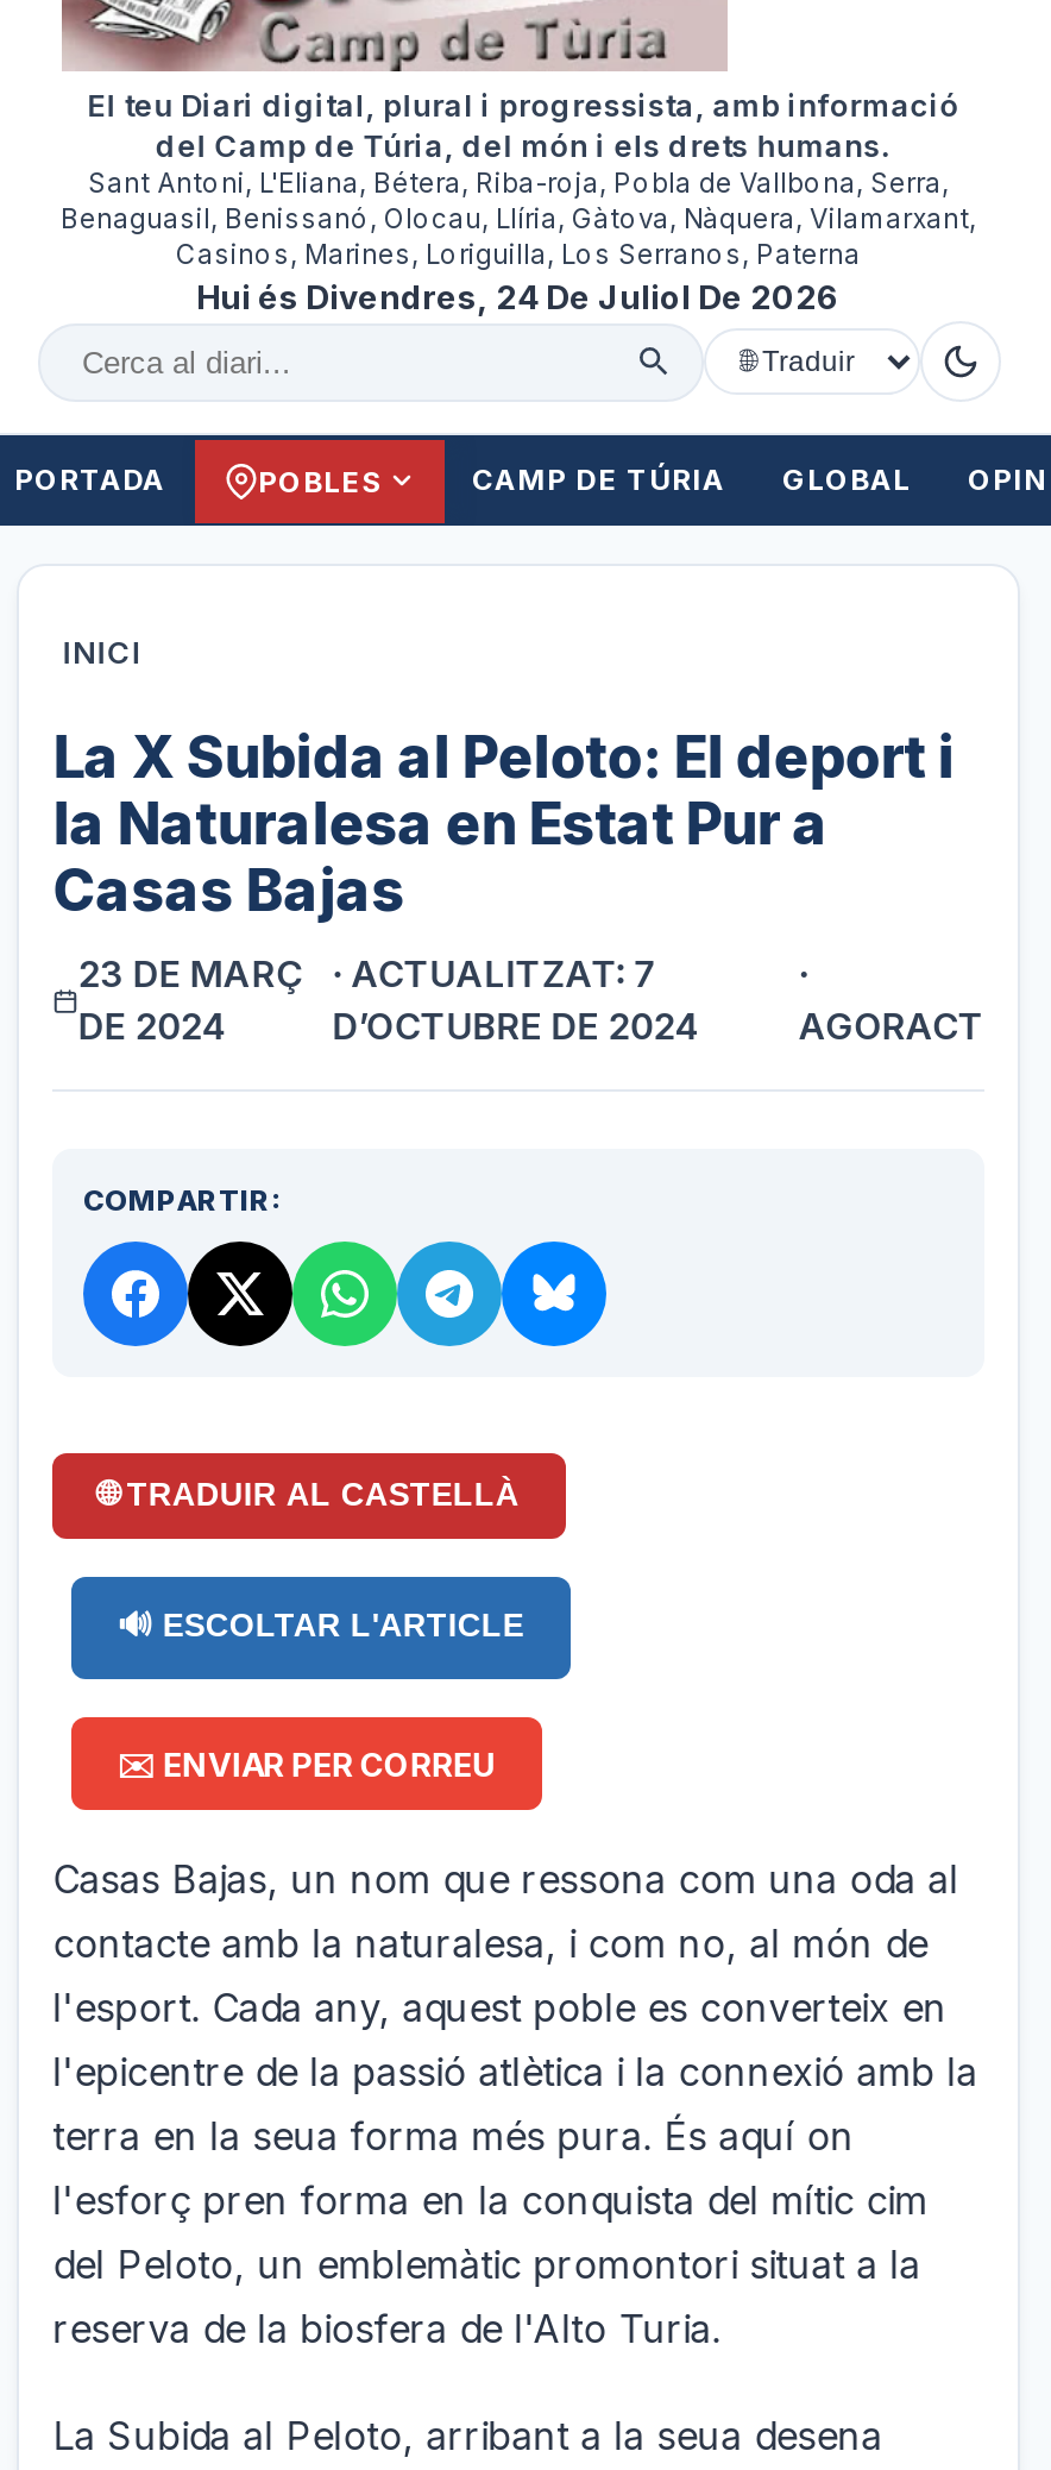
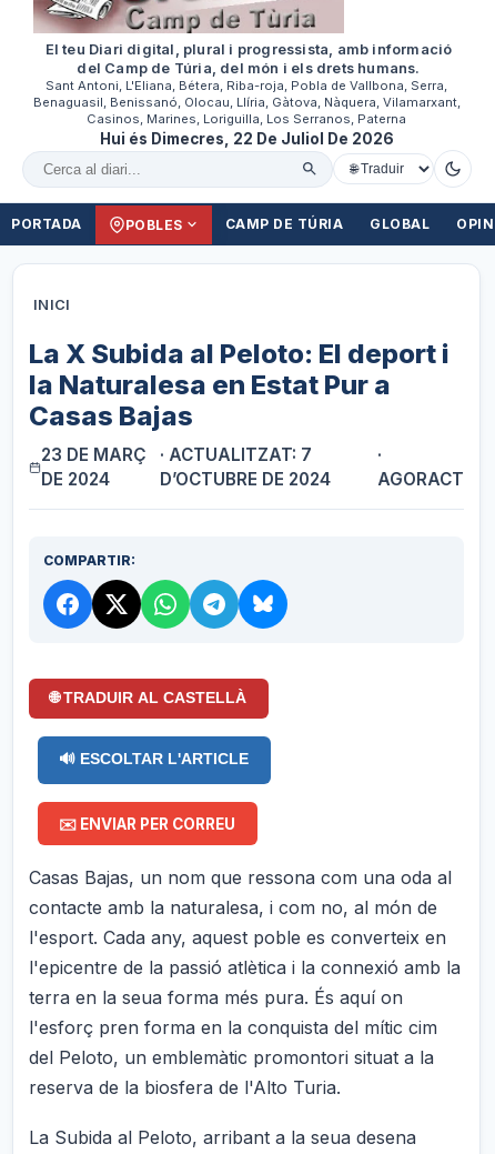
- Hui és Divendres, 24 De Juliol De 2026
+ Hui és Dimecres, 22 De Juliol De 2026
